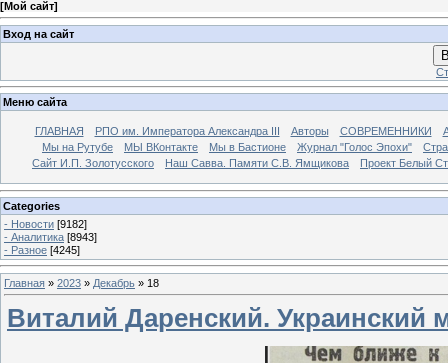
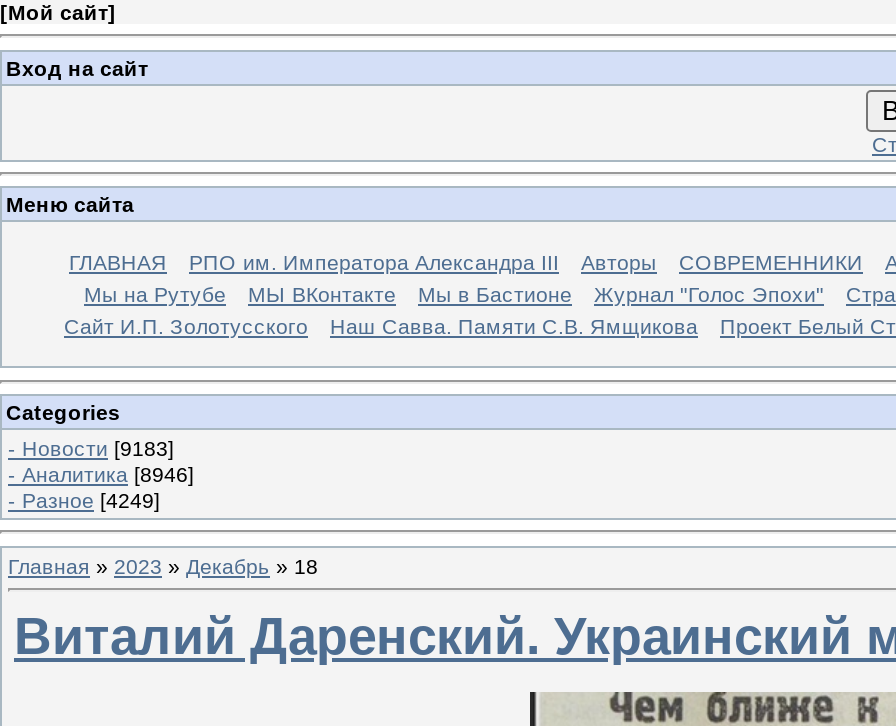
- - Новости [9182]
+ - Новости [9183]

- - Аналитика [8943]
+ - Аналитика [8946]

- - Разное [4245]
+ - Разное [4249]
